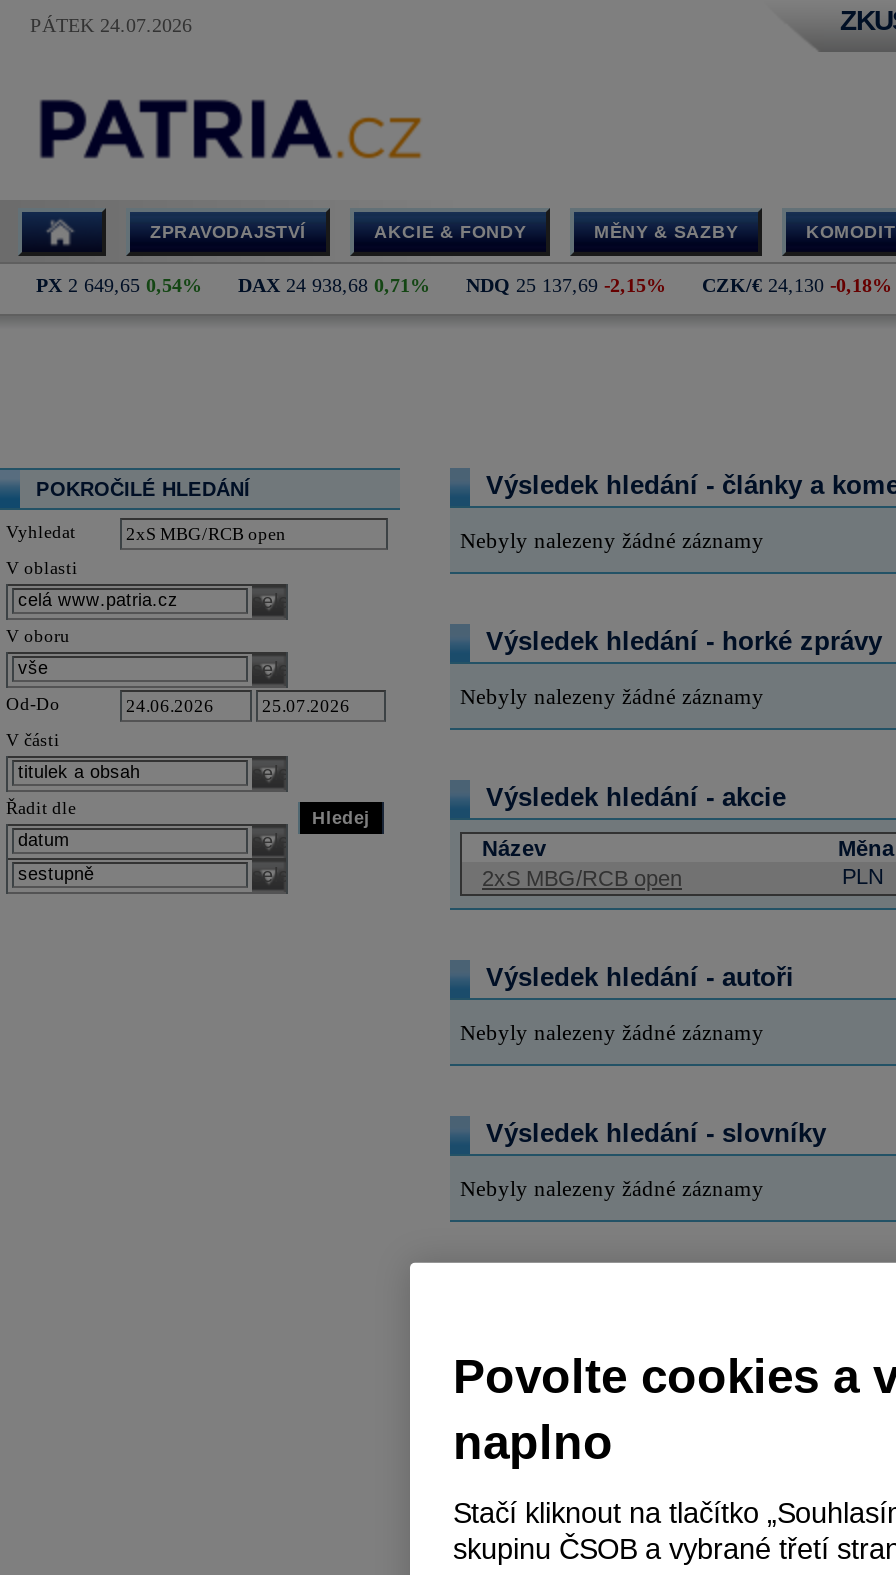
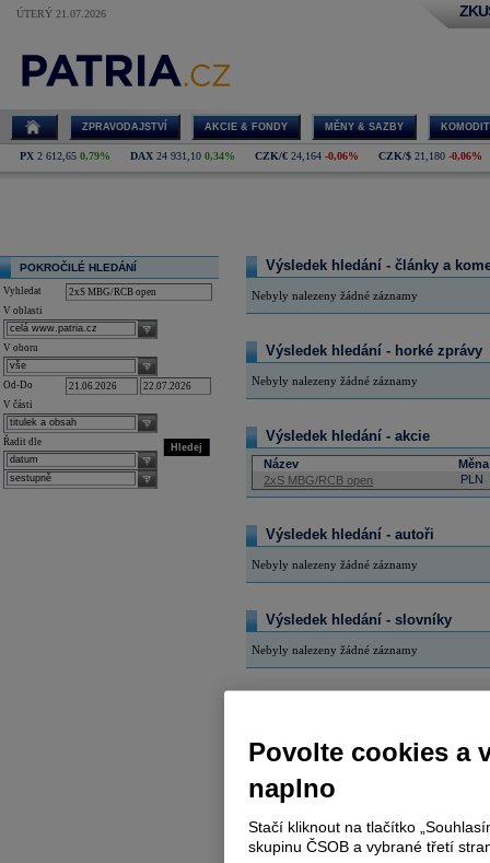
- PÁTEK 24.07.2026
+ ÚTERÝ 21.07.2026

- PX 2 649,65 0,54%
- DAX 24 938,68 0,71%
- NDQ 25 137,69 -2,15%
- CZK/€ 24,130 -0,18%
+ PX 2 612,65 0,79%
+ DAX 24 931,10 0,34%
+ CZK/€ 24,164 -0,06%
+ CZK/$ 21,180 -0,06%
